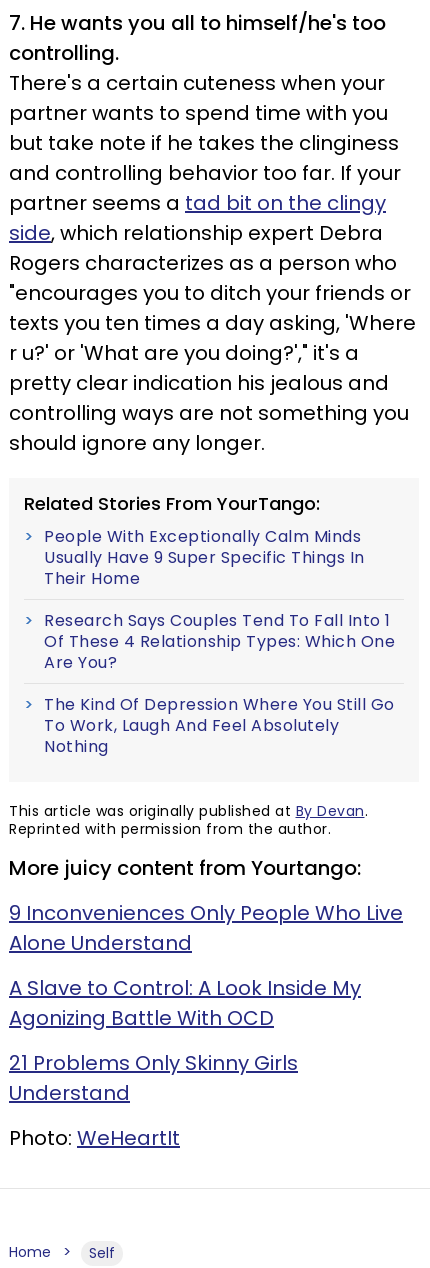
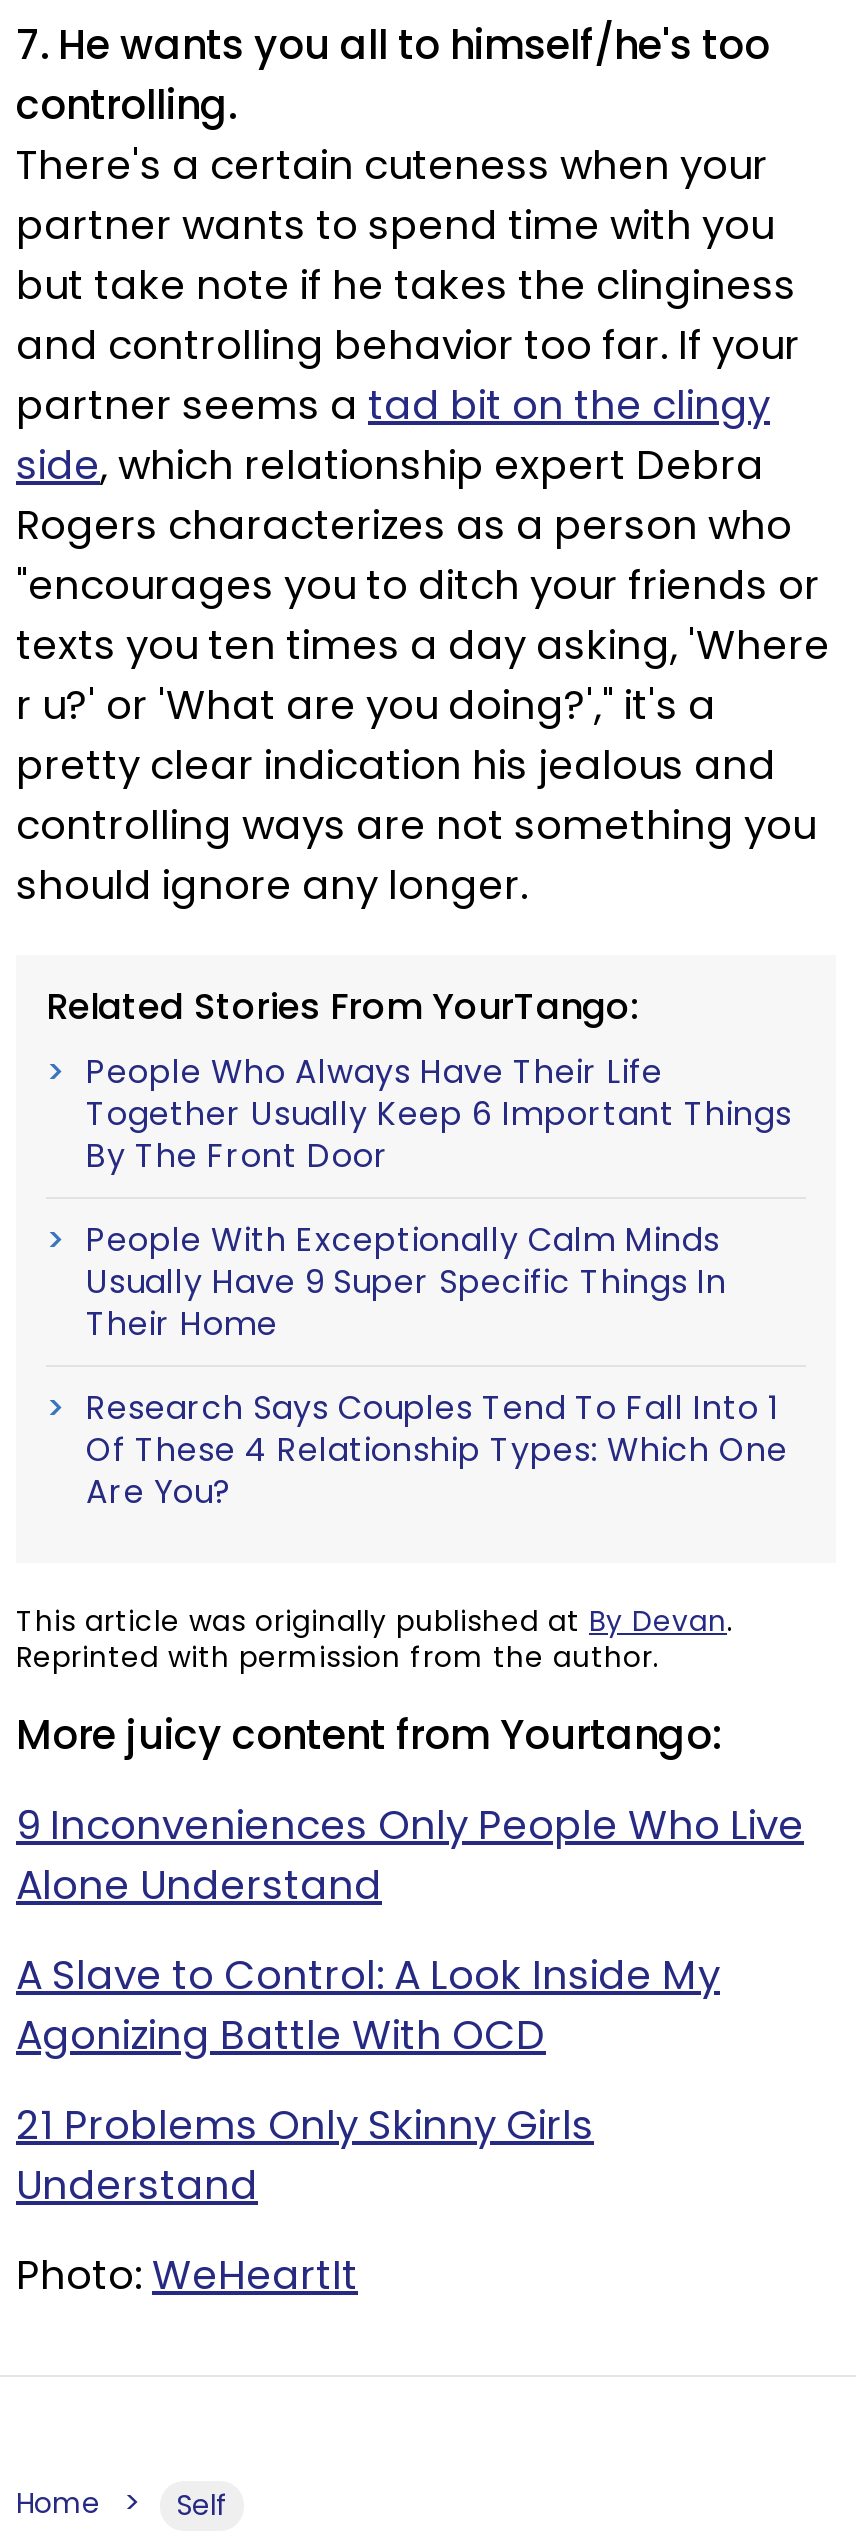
+ People Who Always Have Their Life
+ Together Usually Keep 6 Important Things
+ By The Front Door

moved down: People With Exceptionally Calm Minds | Usually Have 9 Super Specific Things In | Their Home | Research Says Couples Tend To Fall Into 1 | Of These 4 Relationship Types: Which One | Are You?

- The Kind Of Depression Where You Still Go
- To Work, Laugh And Feel Absolutely
- Nothing
